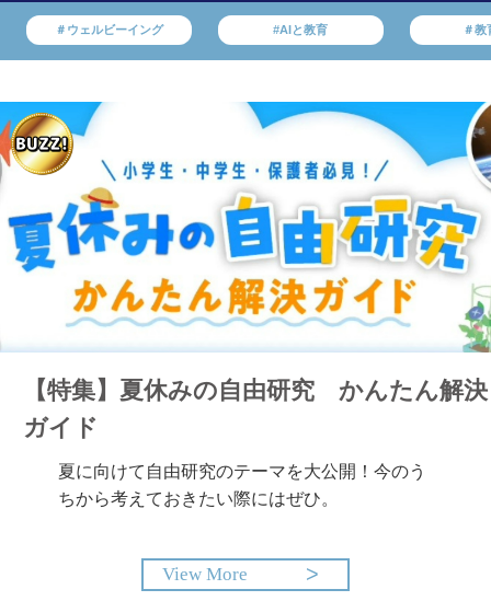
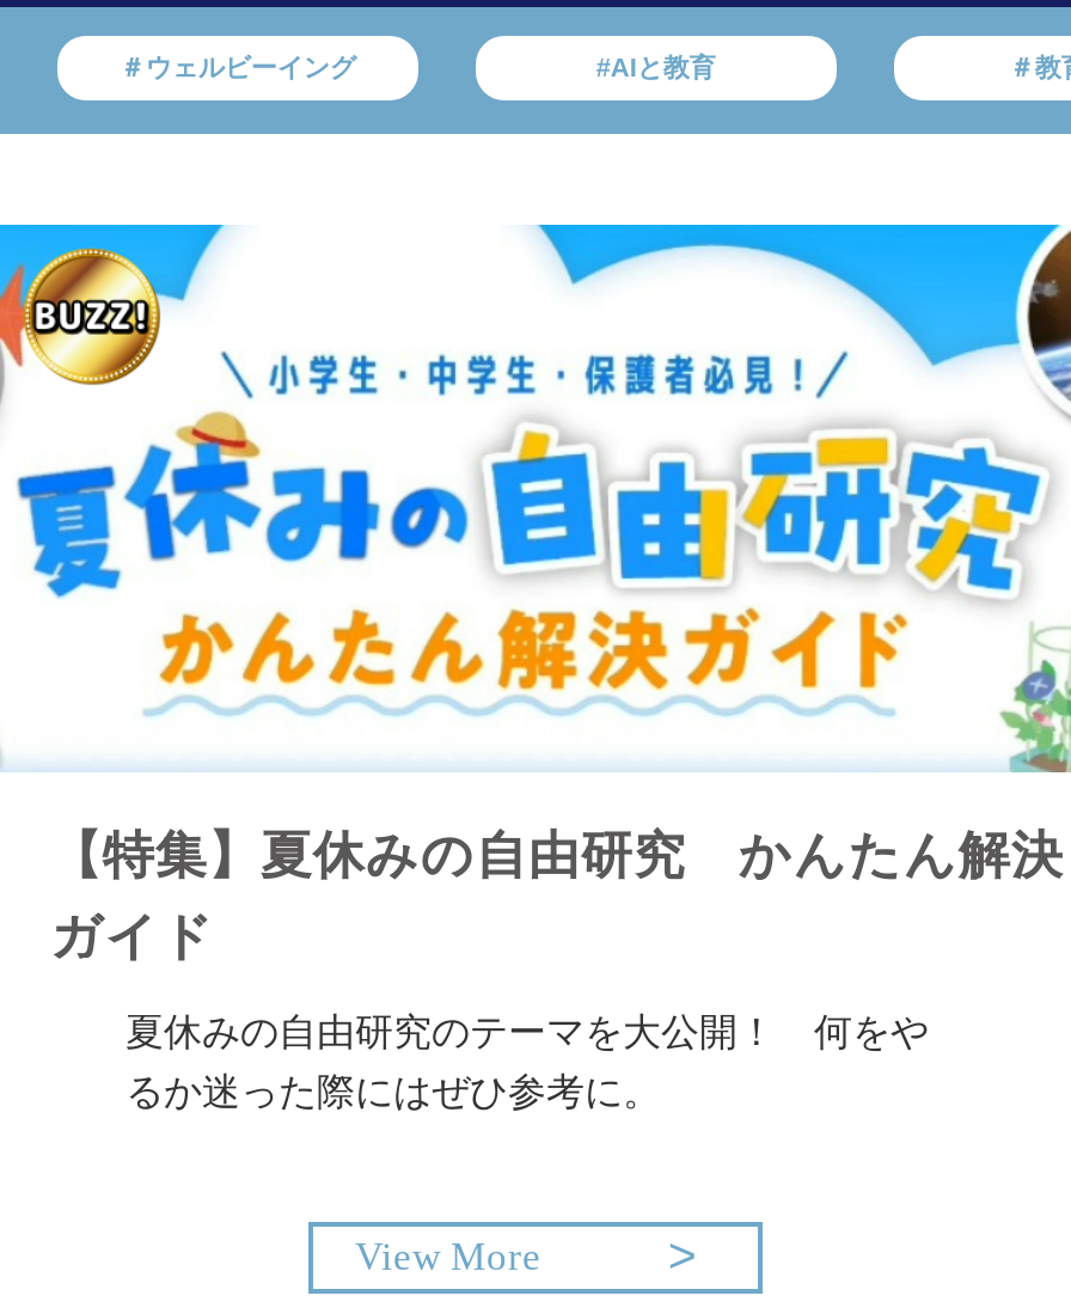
- 夏に向けて自由研究のテーマを大公開！今のう
+ 夏休みの自由研究のテーマを大公開！ 何をや

- ちから考えておきたい際にはぜひ。
+ るか迷った際にはぜひ参考に。
